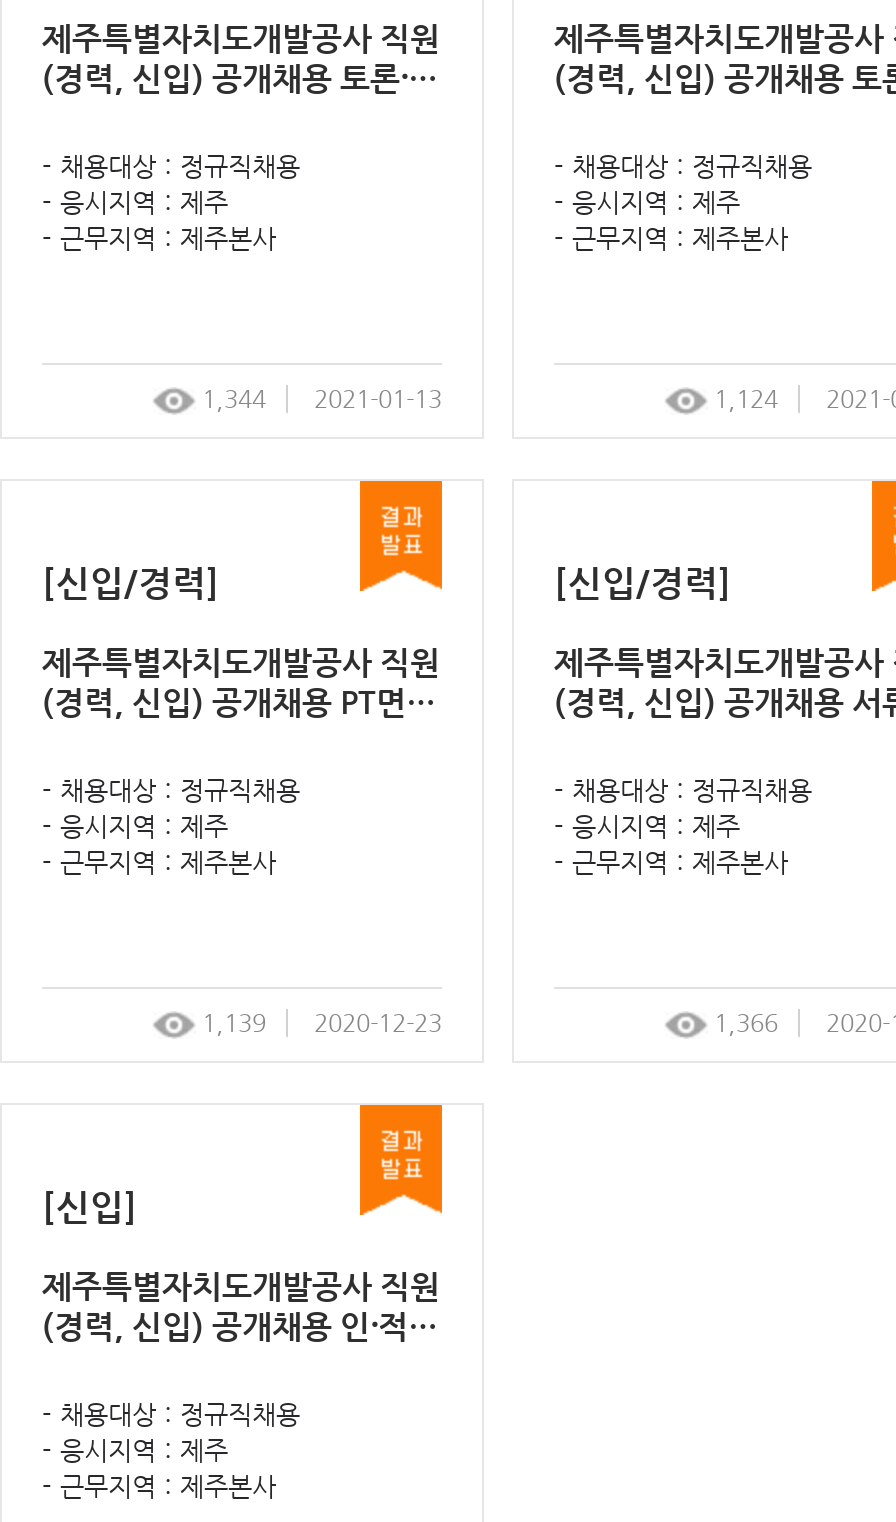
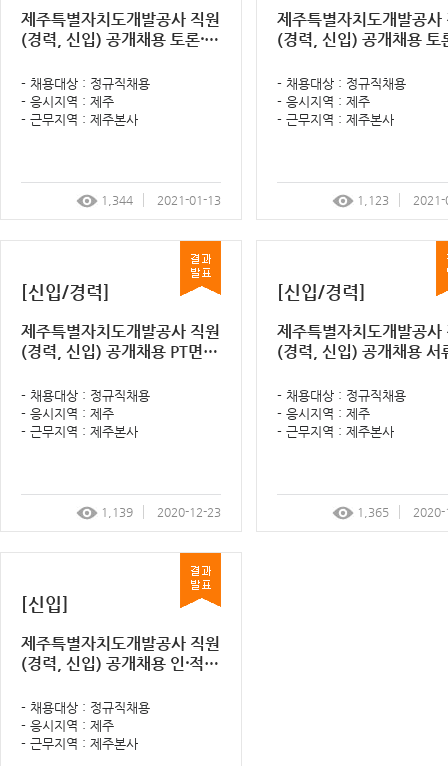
- 1,124
+ 1,123

- 1,366
+ 1,365
